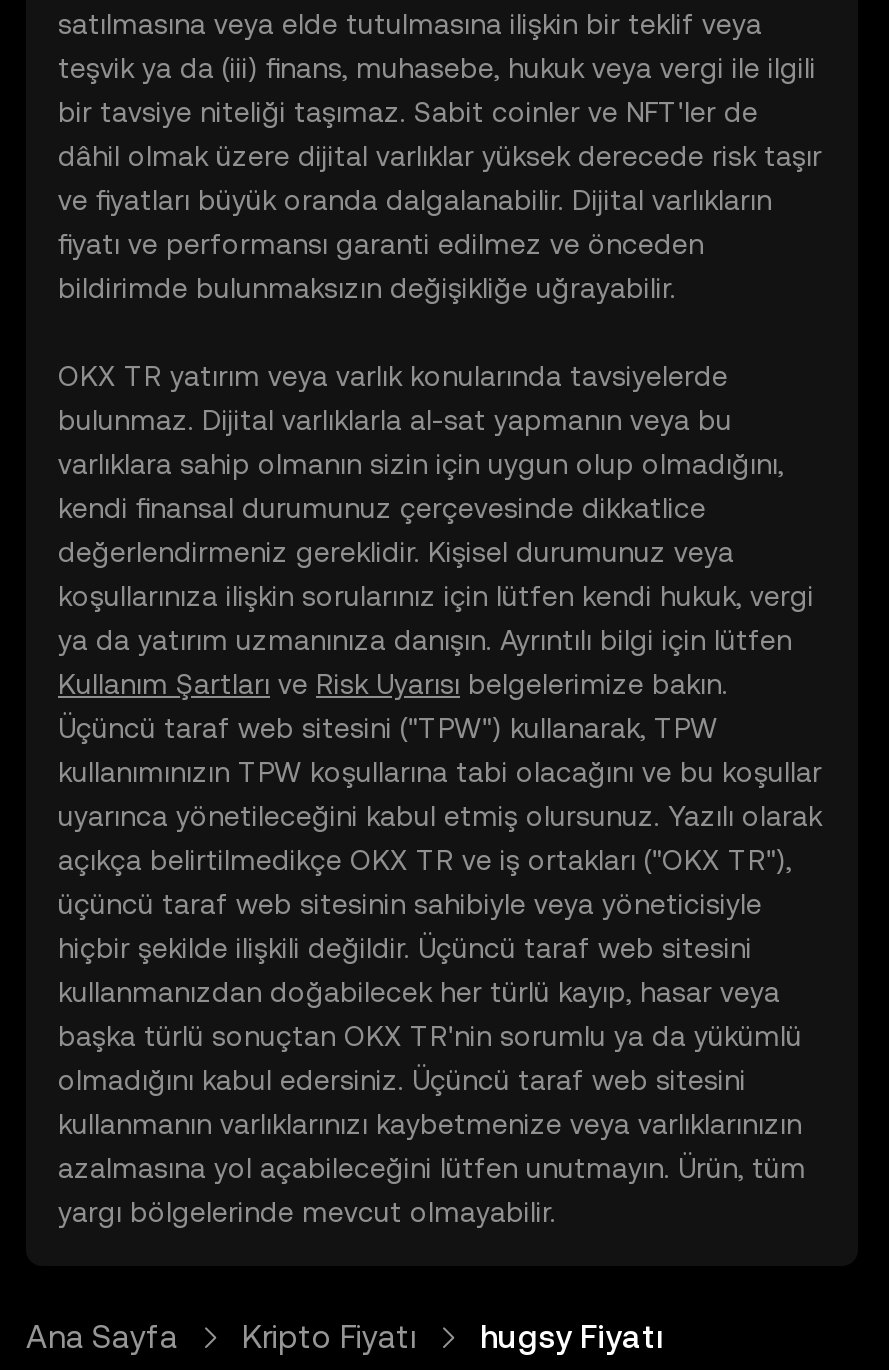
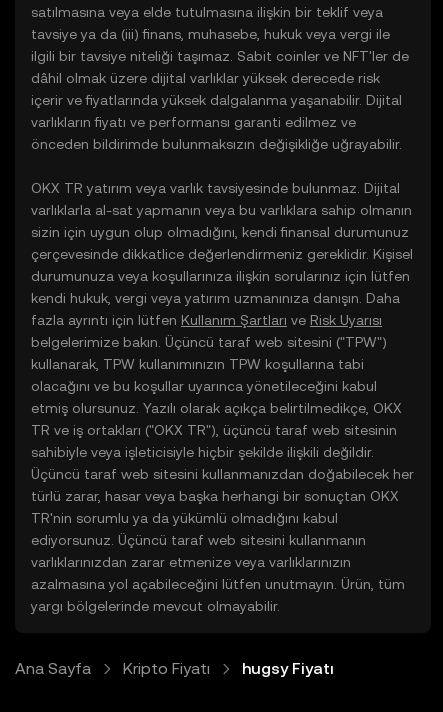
- teşvik ya da (iii) finans, muhasebe, hukuk veya vergi ile ilgili
- bir tavsiye niteliği taşımaz. Sabit coinler ve NFT'ler de
- dâhil olmak üzere dijital varlıklar yüksek derecede risk taşır
- ve fiyatları büyük oranda dalgalanabilir. Dijital varlıkların
- fiyatı ve performansı garanti edilmez ve önceden
- bildirimde bulunmaksızın değişikliğe uğrayabilir.
+ tavsiye ya da (iii) finans, muhasebe, hukuk veya vergi ile
+ ilgili bir tavsiye niteliği taşımaz. Sabit coinler ve NFT'ler de
+ dâhil olmak üzere dijital varlıklar yüksek derecede risk
+ içerir ve fiyatlarında yüksek dalgalanma yaşanabilir. Dijital
+ varlıkların fiyatı ve performansı garanti edilmez ve
+ önceden bildirimde bulunmaksızın değişikliğe uğrayabilir.

- OKX TR yatırım veya varlık konularında tavsiyelerde
- bulunmaz. Dijital varlıklarla al-sat yapmanın veya bu
- varlıklara sahip olmanın sizin için uygun olup olmadığını,
- kendi finansal durumunuz çerçevesinde dikkatlice
- değerlendirmeniz gereklidir. Kişisel durumunuz veya
- koşullarınıza ilişkin sorularınız için lütfen kendi hukuk, vergi
- ya da yatırım uzmanınıza danışın. Ayrıntılı bilgi için lütfen
- Kullanım Şartları ve Risk Uyarısı belgelerimize bakın.
- Üçüncü taraf web sitesini ("TPW") kullanarak, TPW
- kullanımınızın TPW koşullarına tabi olacağını ve bu koşullar
- uyarınca yönetileceğini kabul etmiş olursunuz. Yazılı olarak
- açıkça belirtilmedikçe OKX TR ve iş ortakları ("OKX TR"),
- üçüncü taraf web sitesinin sahibiyle veya yöneticisiyle
- hiçbir şekilde ilişkili değildir. Üçüncü taraf web sitesini
- kullanmanızdan doğabilecek her türlü kayıp, hasar veya
- başka türlü sonuçtan OKX TR'nin sorumlu ya da yükümlü
- olmadığını kabul edersiniz. Üçüncü taraf web sitesini
- kullanmanın varlıklarınızı kaybetmenize veya varlıklarınızın
+ OKX TR yatırım veya varlık tavsiyesinde bulunmaz. Dijital
+ varlıklarla al-sat yapmanın veya bu varlıklara sahip olmanın
+ sizin için uygun olup olmadığını, kendi finansal durumunuz
+ çerçevesinde dikkatlice değerlendirmeniz gereklidir. Kişisel
+ durumunuza veya koşullarınıza ilişkin sorularınız için lütfen
+ kendi hukuk, vergi veya yatırım uzmanınıza danışın. Daha
+ fazla ayrıntı için lütfen Kullanım Şartları ve Risk Uyarısı
+ belgelerimize bakın. Üçüncü taraf web sitesini ("TPW")
+ kullanarak, TPW kullanımınızın TPW koşullarına tabi
+ olacağını ve bu koşullar uyarınca yönetileceğini kabul
+ etmiş olursunuz. Yazılı olarak açıkça belirtilmedikçe, OKX
+ TR ve iş ortakları ("OKX TR"), üçüncü taraf web sitesinin
+ sahibiyle veya işleticisiyle hiçbir şekilde ilişkili değildir.
+ Üçüncü taraf web sitesini kullanmanızdan doğabilecek her
+ türlü zarar, hasar veya başka herhangi bir sonuçtan OKX
+ TR'nin sorumlu ya da yükümlü olmadığını kabul
+ ediyorsunuz. Üçüncü taraf web sitesini kullanmanın
+ varlıklarınızdan zarar etmenize veya varlıklarınızın
